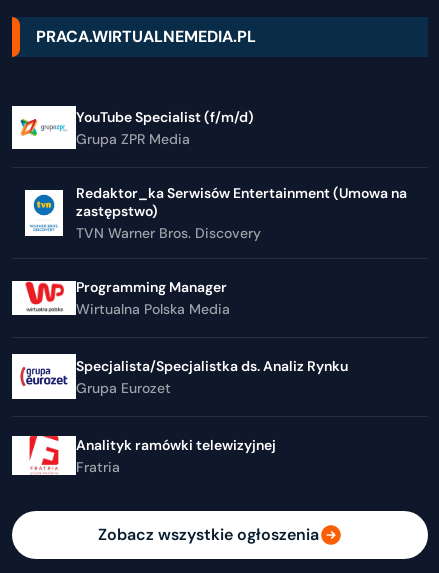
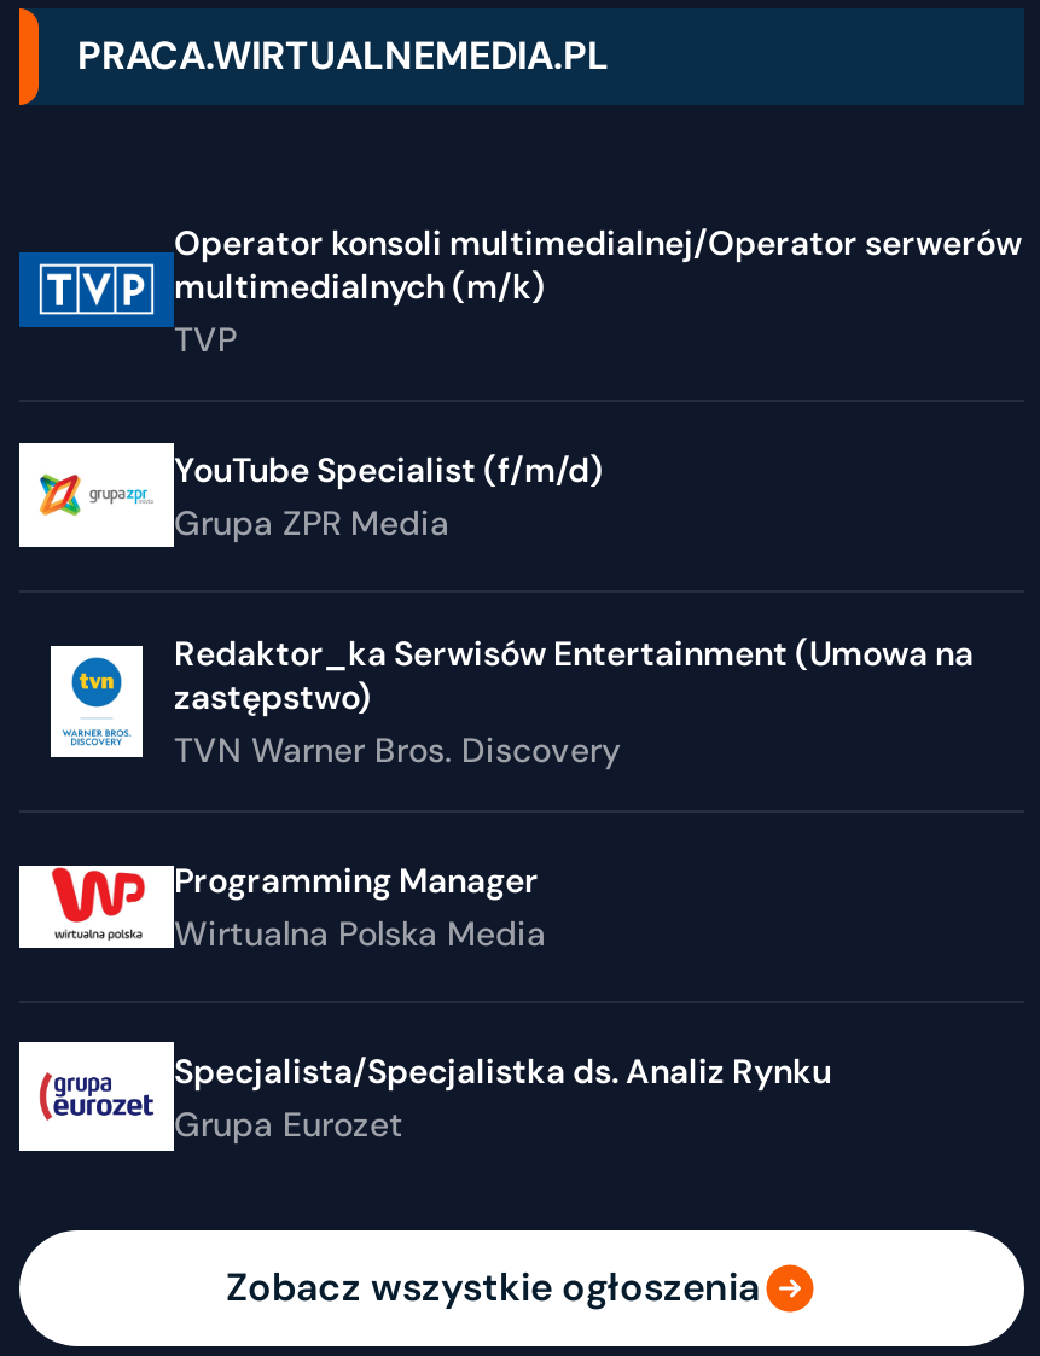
+ [image]
+ Operator konsoli multimedialnej/Operator serwerów
+ multimedialnych (m/k)
+ TVP

moved down: YouTube Specialist (f/m/d) | Grupa ZPR Media | Redaktor_ka Serwisów Entertainment (Umowa na | ... | Specjalista/Specjalistka ds. Analiz Rynku | Grupa Eurozet

- [image]
- Analityk ramówki telewizyjnej
- Fratria
